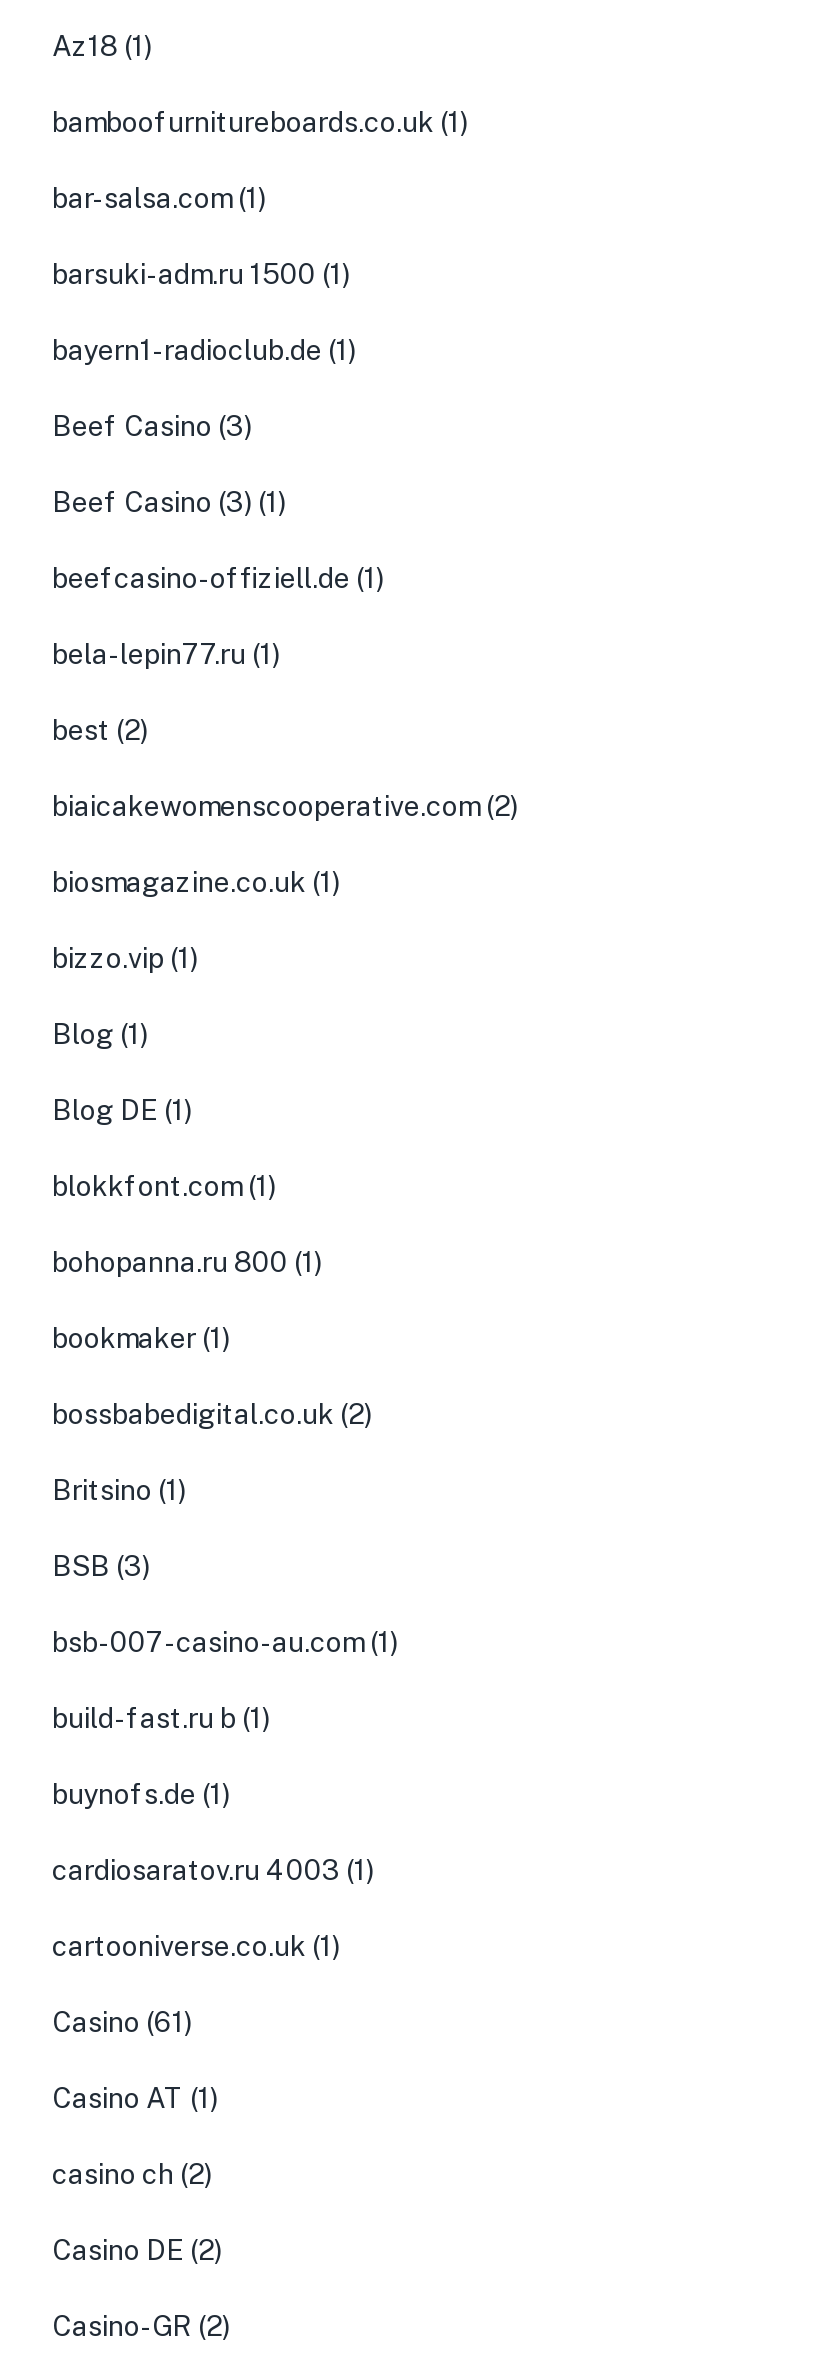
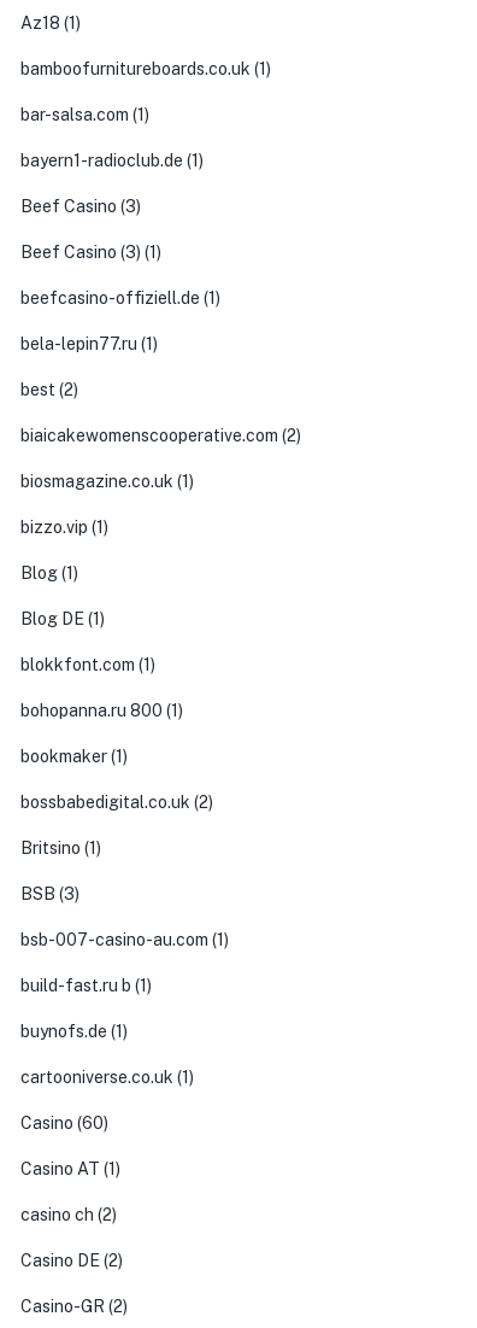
- barsuki-adm.ru 1500 (1)

- cardiosaratov.ru 4003 (1)

- Casino (61)
+ Casino (60)
